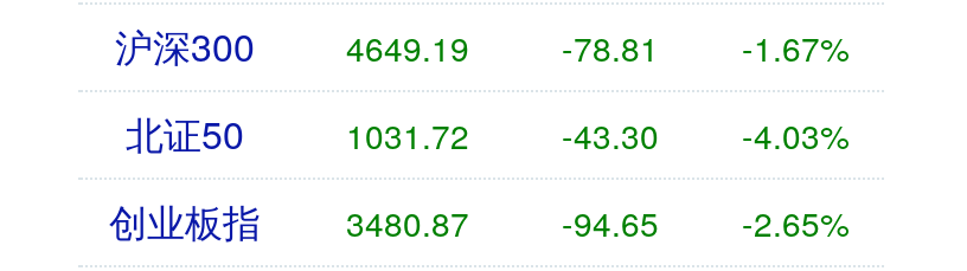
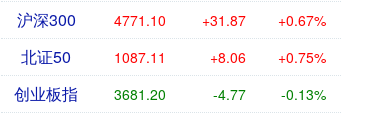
- 4649.19
+ 4771.10

- -78.81
+ +31.87

- -1.67%
+ +0.67%

- 1031.72
+ 1087.11

- -43.30
+ +8.06

- -4.03%
+ +0.75%

- 3480.87
+ 3681.20

- -94.65
+ -4.77

- -2.65%
+ -0.13%
